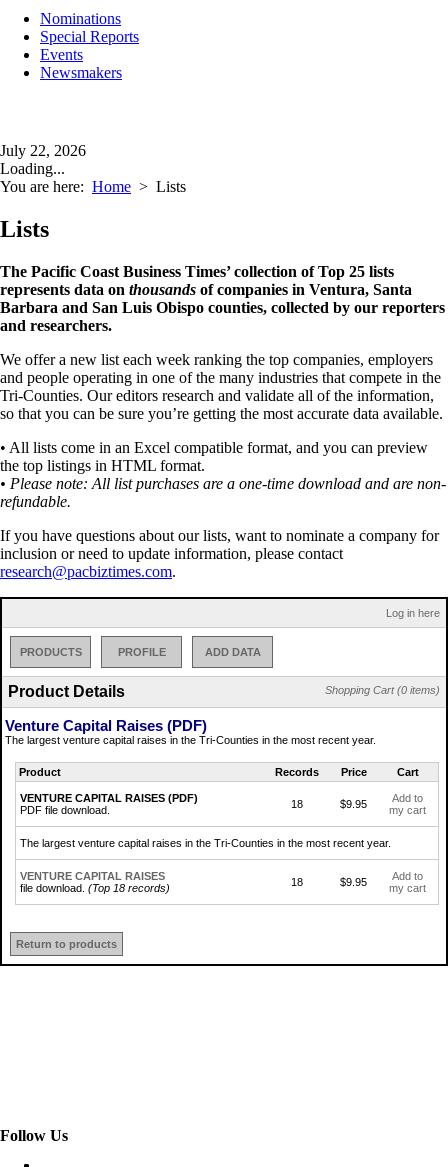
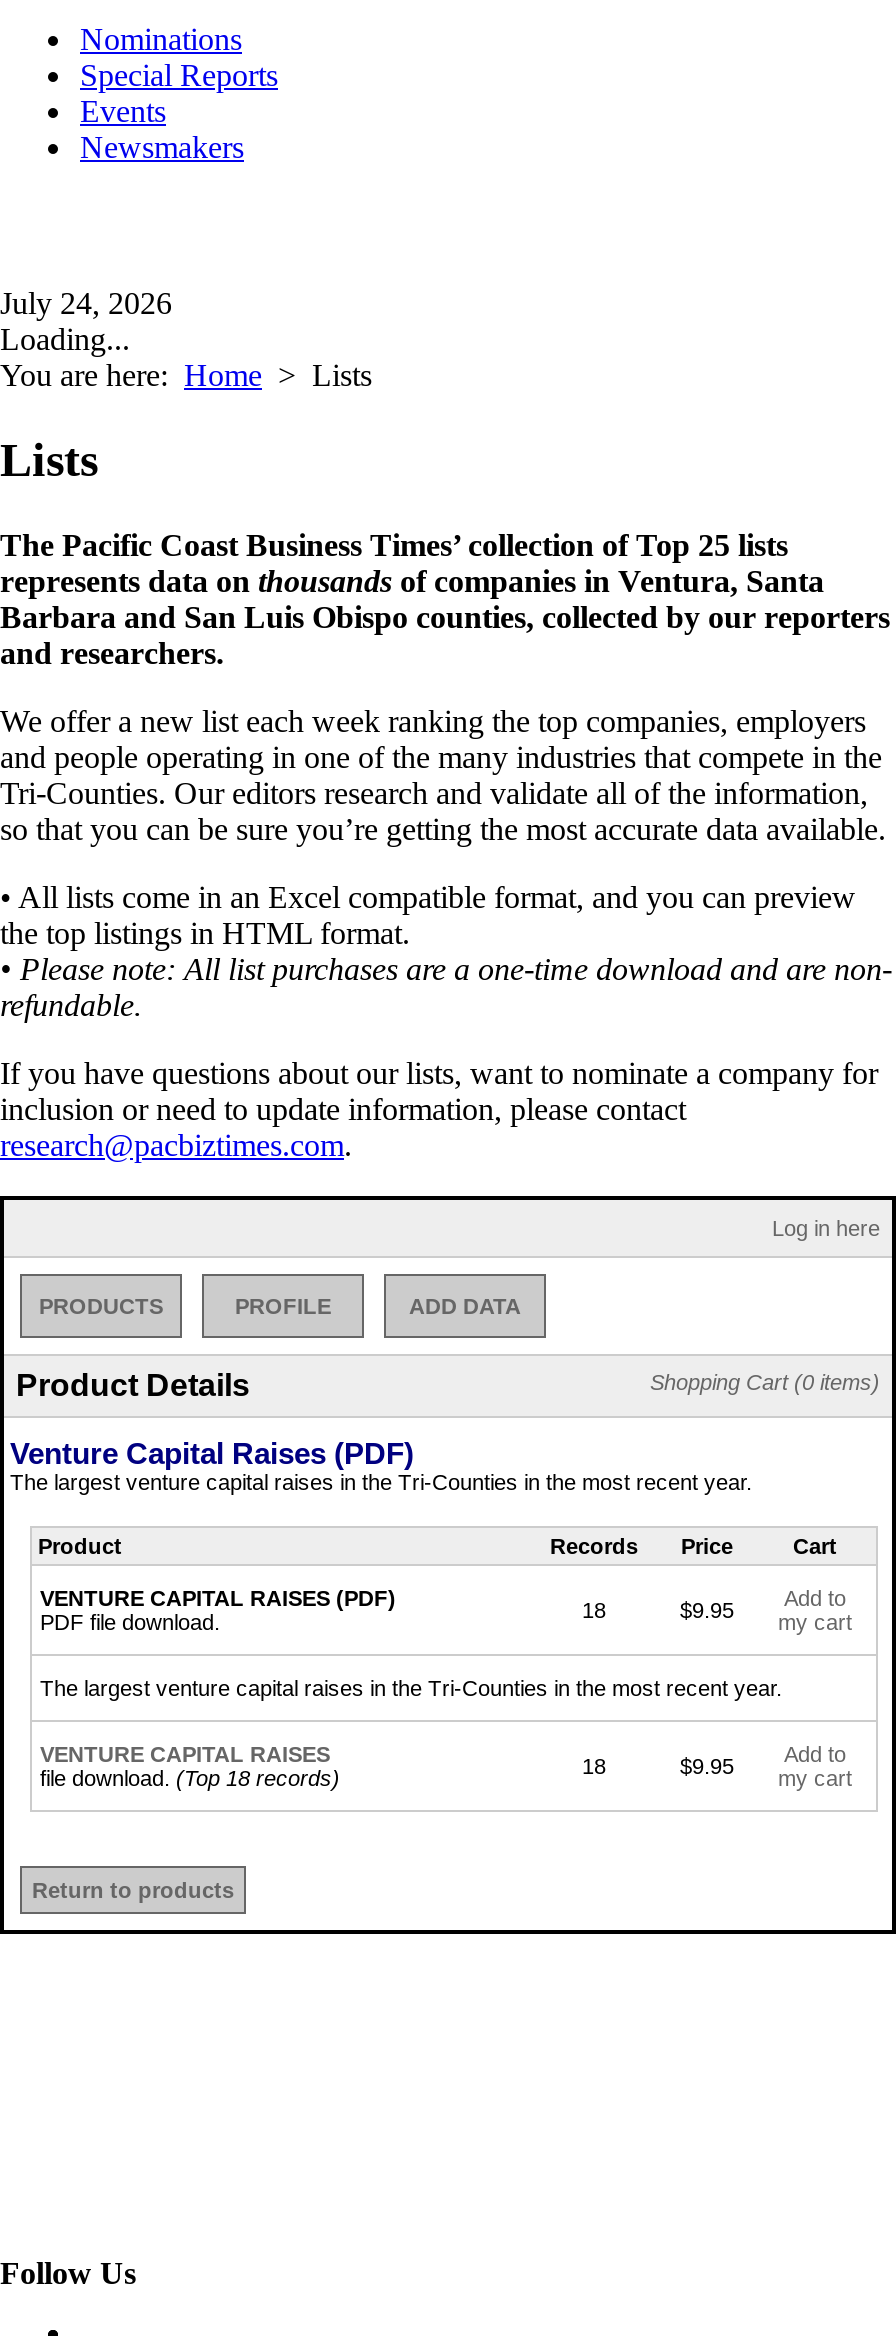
- July 22, 2026
+ July 24, 2026
